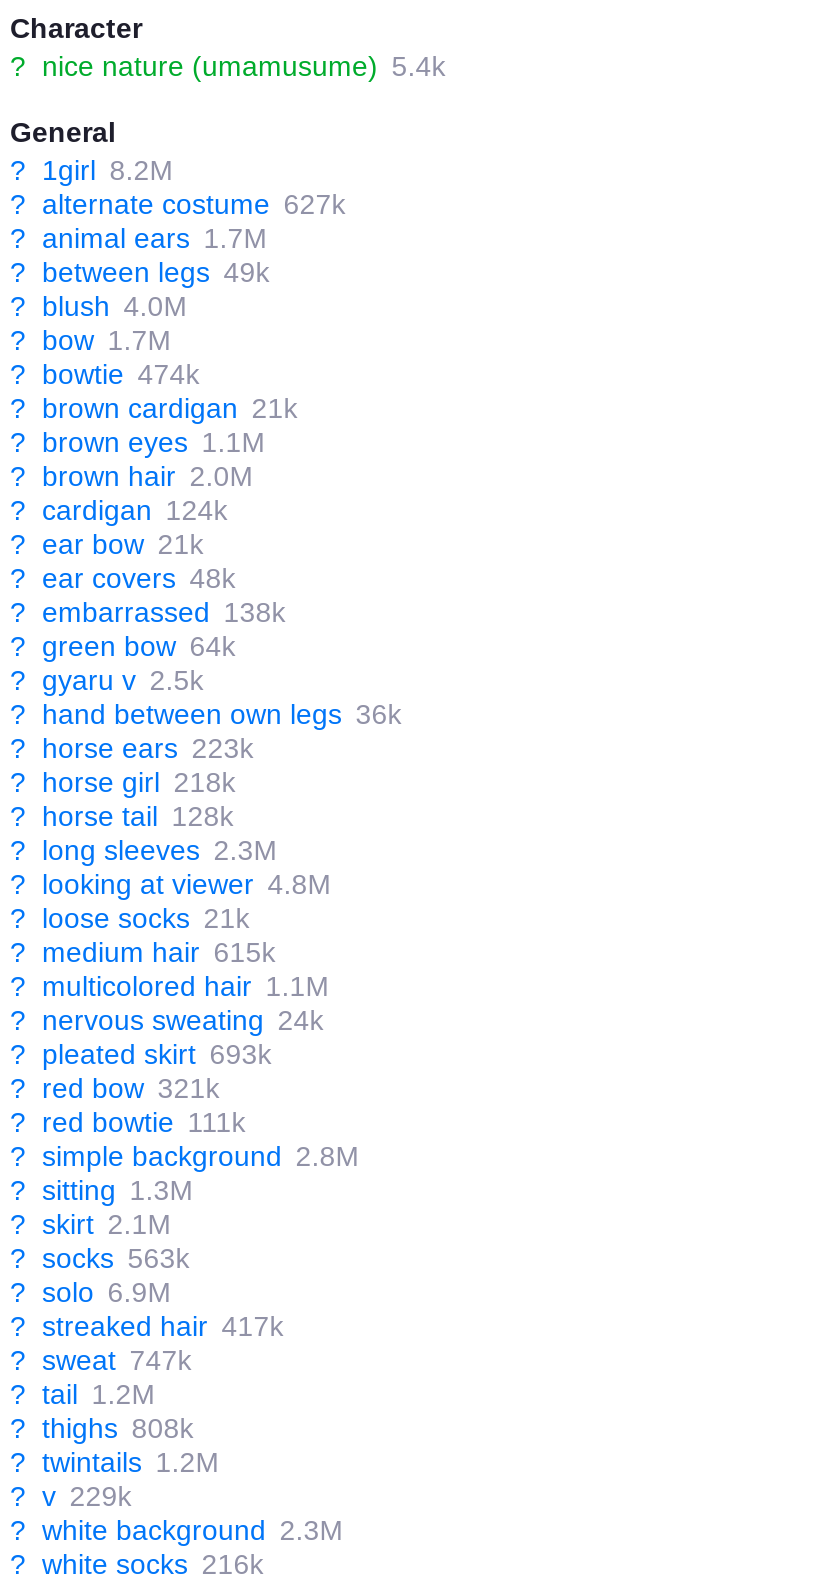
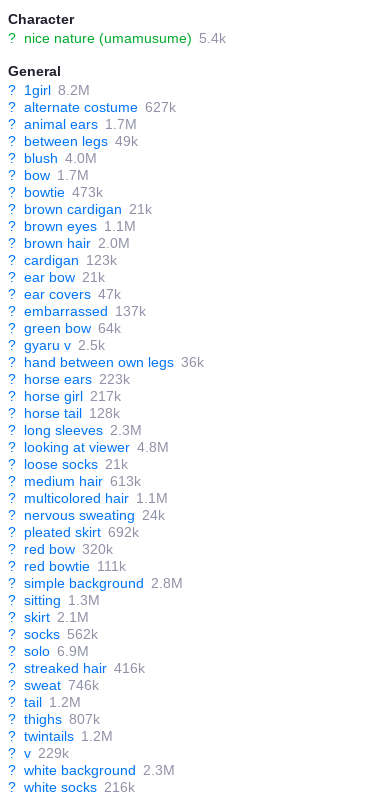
- ? bowtie 474k
+ ? bowtie 473k

- ? cardigan 124k
+ ? cardigan 123k

- ? ear covers 48k
+ ? ear covers 47k

- ? embarrassed 138k
+ ? embarrassed 137k

- ? horse girl 218k
+ ? horse girl 217k

- ? medium hair 615k
+ ? medium hair 613k

- ? pleated skirt 693k
+ ? pleated skirt 692k

- ? red bow 321k
+ ? red bow 320k

- ? socks 563k
+ ? socks 562k

- ? streaked hair 417k
+ ? streaked hair 416k

- ? sweat 747k
+ ? sweat 746k

- ? thighs 808k
+ ? thighs 807k
